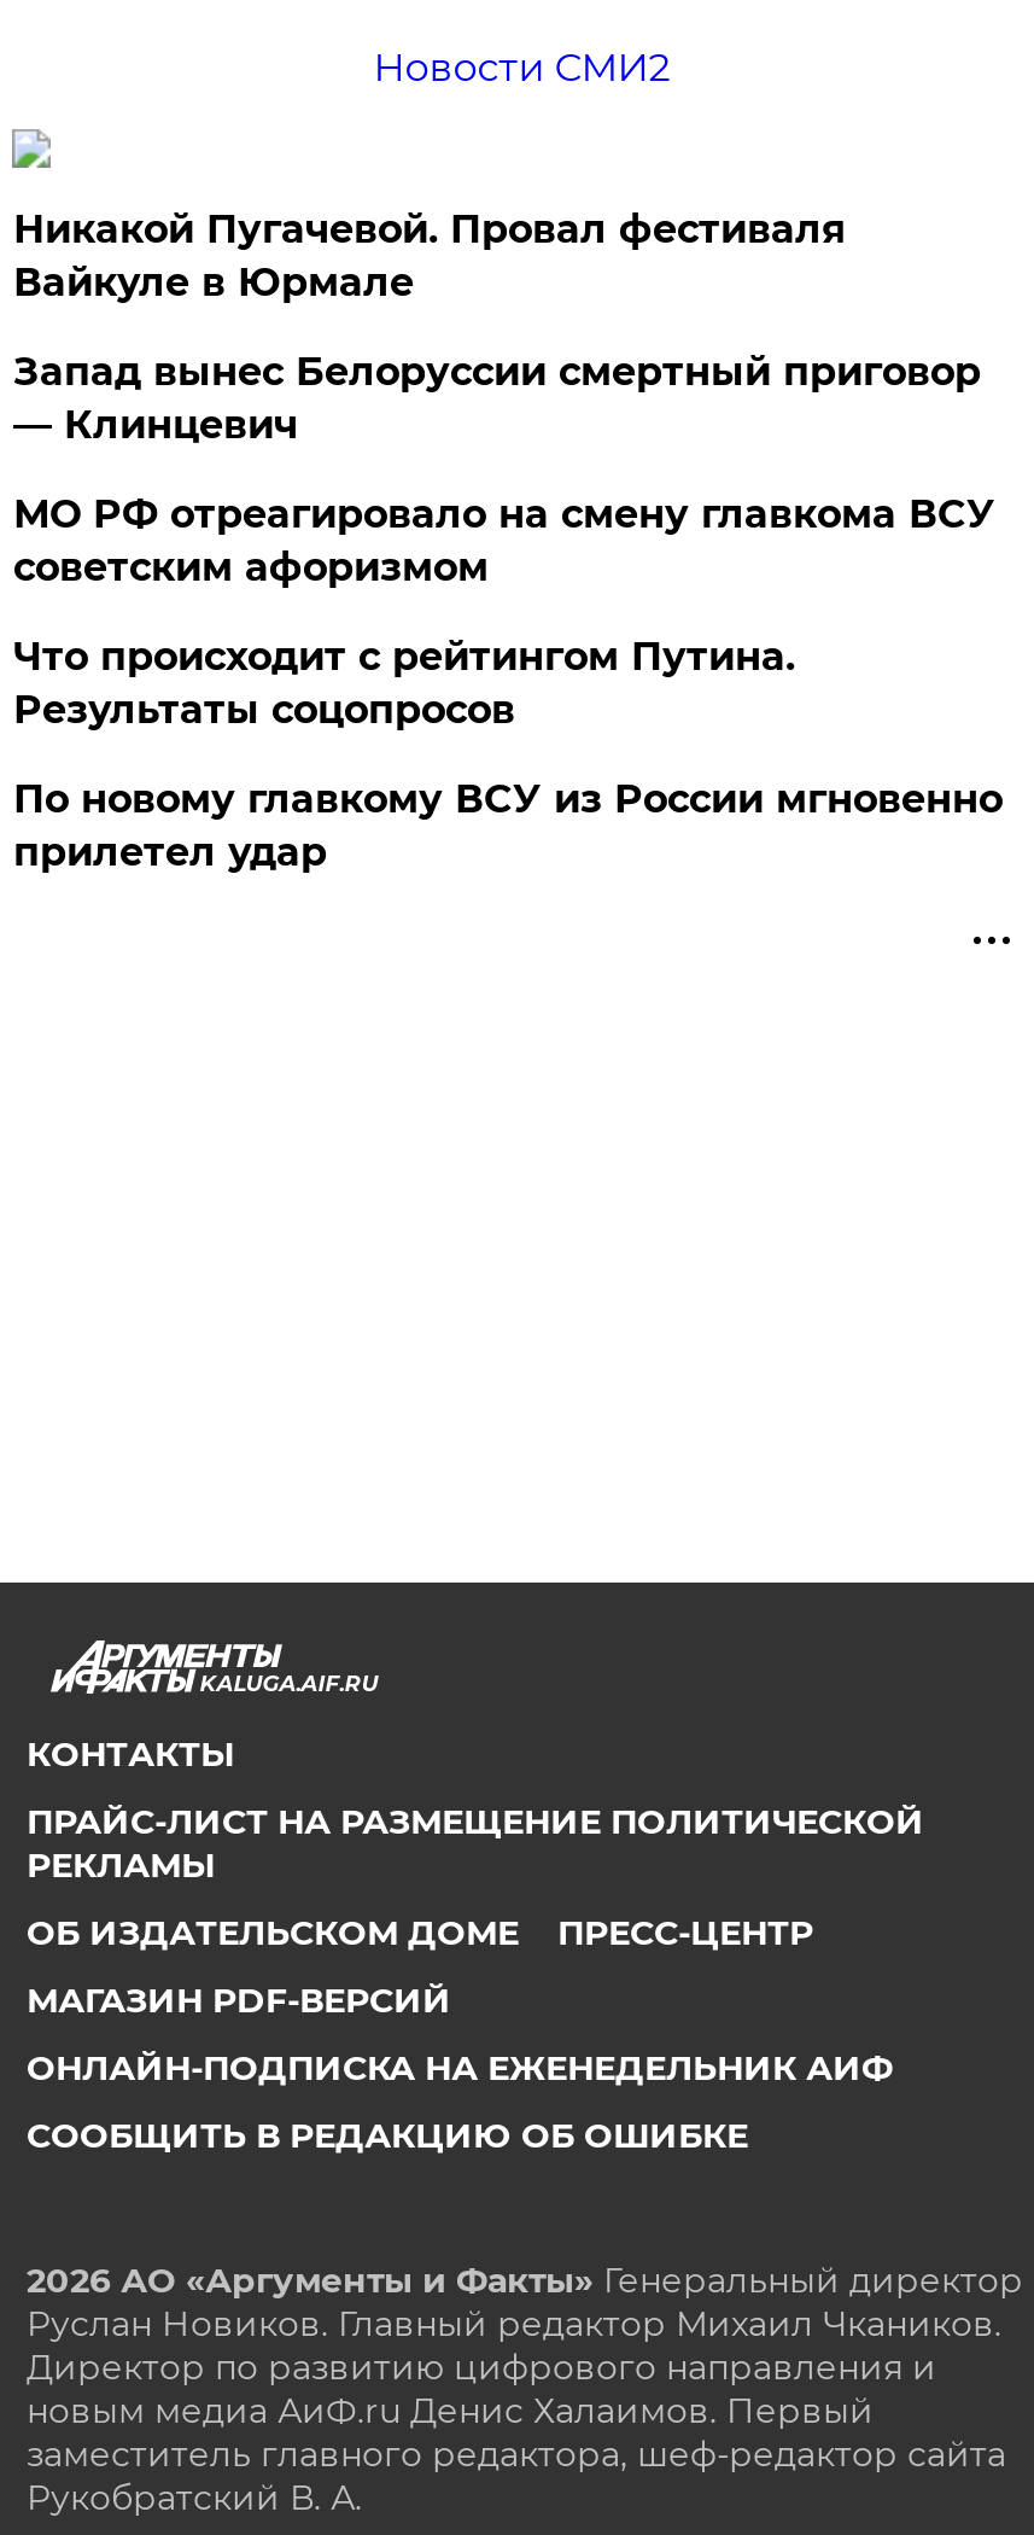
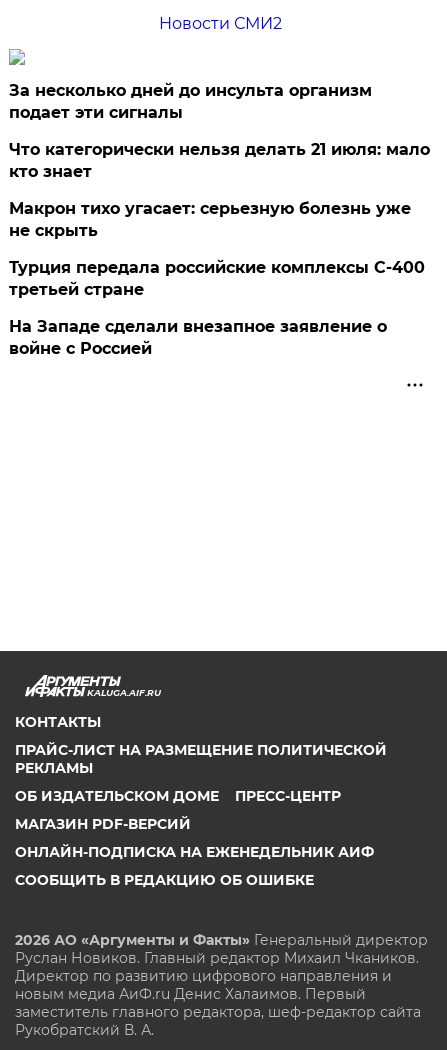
- Никакой Пугачевой. Провал фестиваля
- Вайкуле в Юрмале
+ За несколько дней до инсульта организм
+ подает эти сигналы

- Запад вынес Белоруссии смертный приговор
- — Клинцевич
+ Что категорически нельзя делать 21 июля: мало
+ кто знает

- МО РФ отреагировало на смену главкома ВСУ
- советским афоризмом
+ Макрон тихо угасает: серьезную болезнь уже
+ не скрыть

- Что происходит с рейтингом Путина.
- Результаты соцопросов
+ Турция передала российские комплексы С-400
+ третьей стране

- По новому главкому ВСУ из России мгновенно
- прилетел удар
+ На Западе сделали внезапное заявление о
+ войне с Россией
